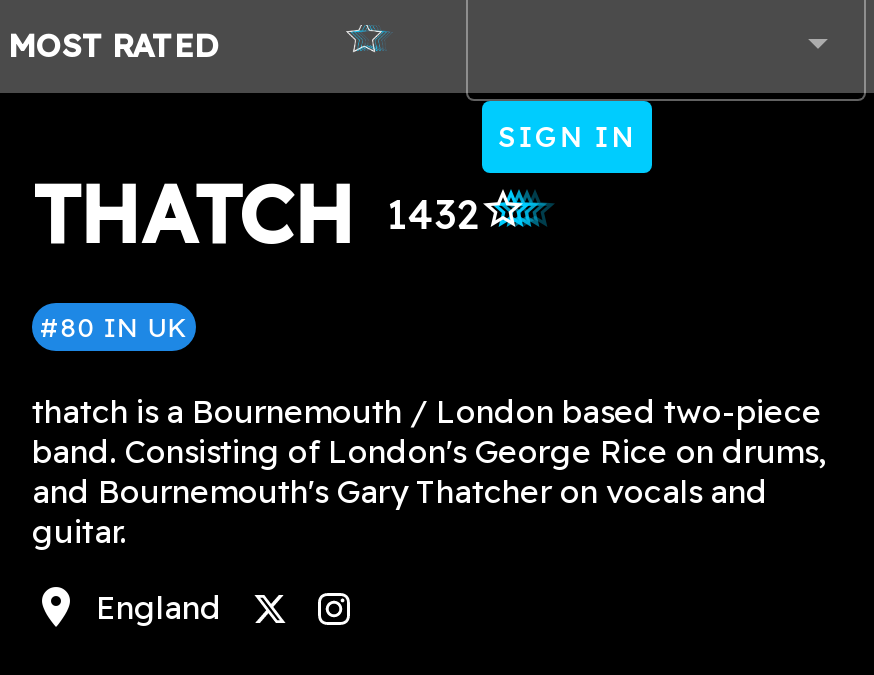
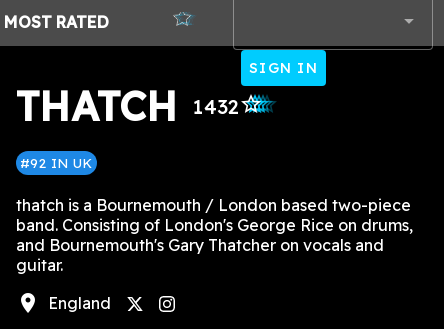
- #80 IN UK
+ #92 IN UK
